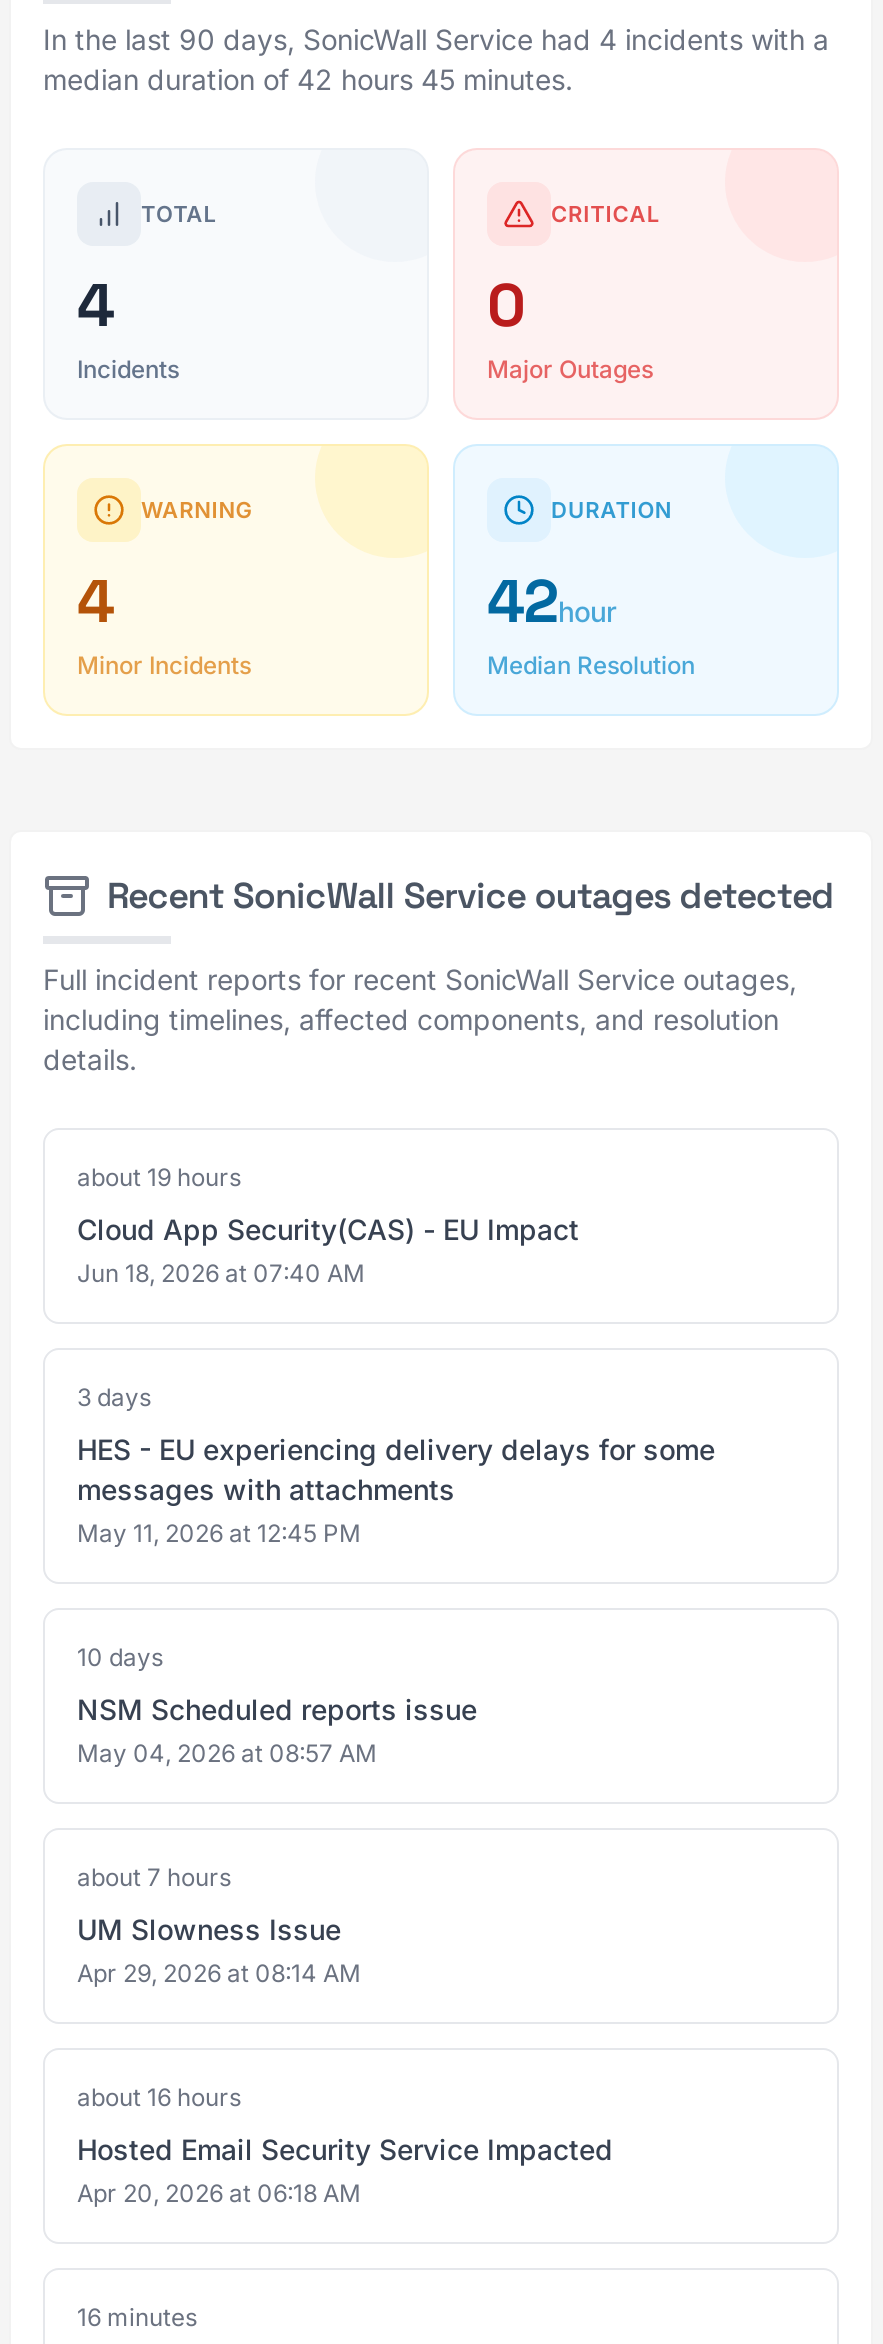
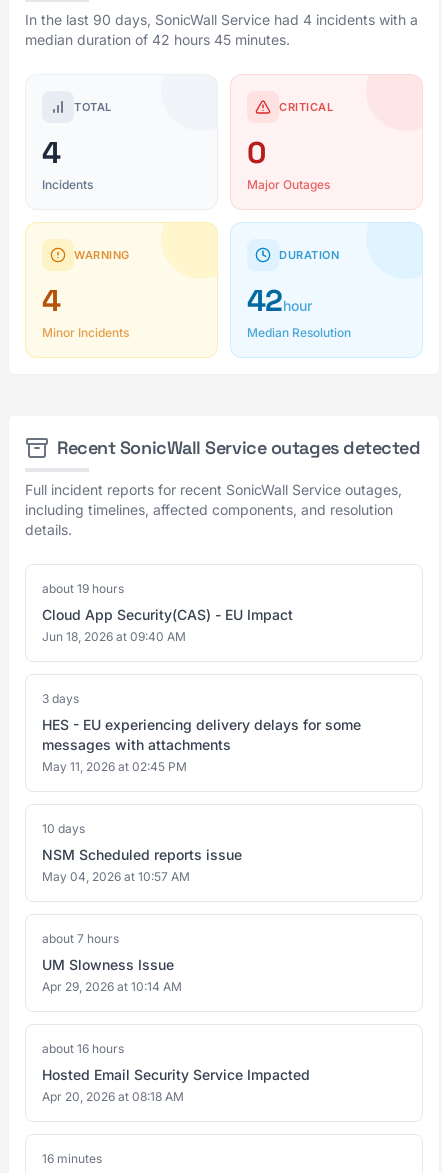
- Jun 18, 2026 at 07:40 AM
+ Jun 18, 2026 at 09:40 AM

- May 11, 2026 at 12:45 PM
+ May 11, 2026 at 02:45 PM

- May 04, 2026 at 08:57 AM
+ May 04, 2026 at 10:57 AM

- Apr 29, 2026 at 08:14 AM
+ Apr 29, 2026 at 10:14 AM

- Apr 20, 2026 at 06:18 AM
+ Apr 20, 2026 at 08:18 AM
